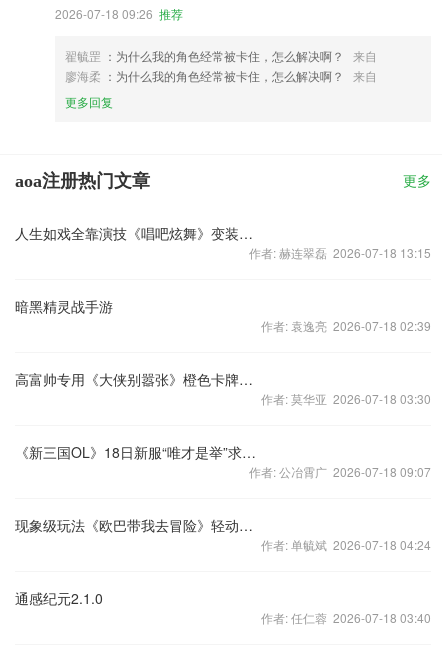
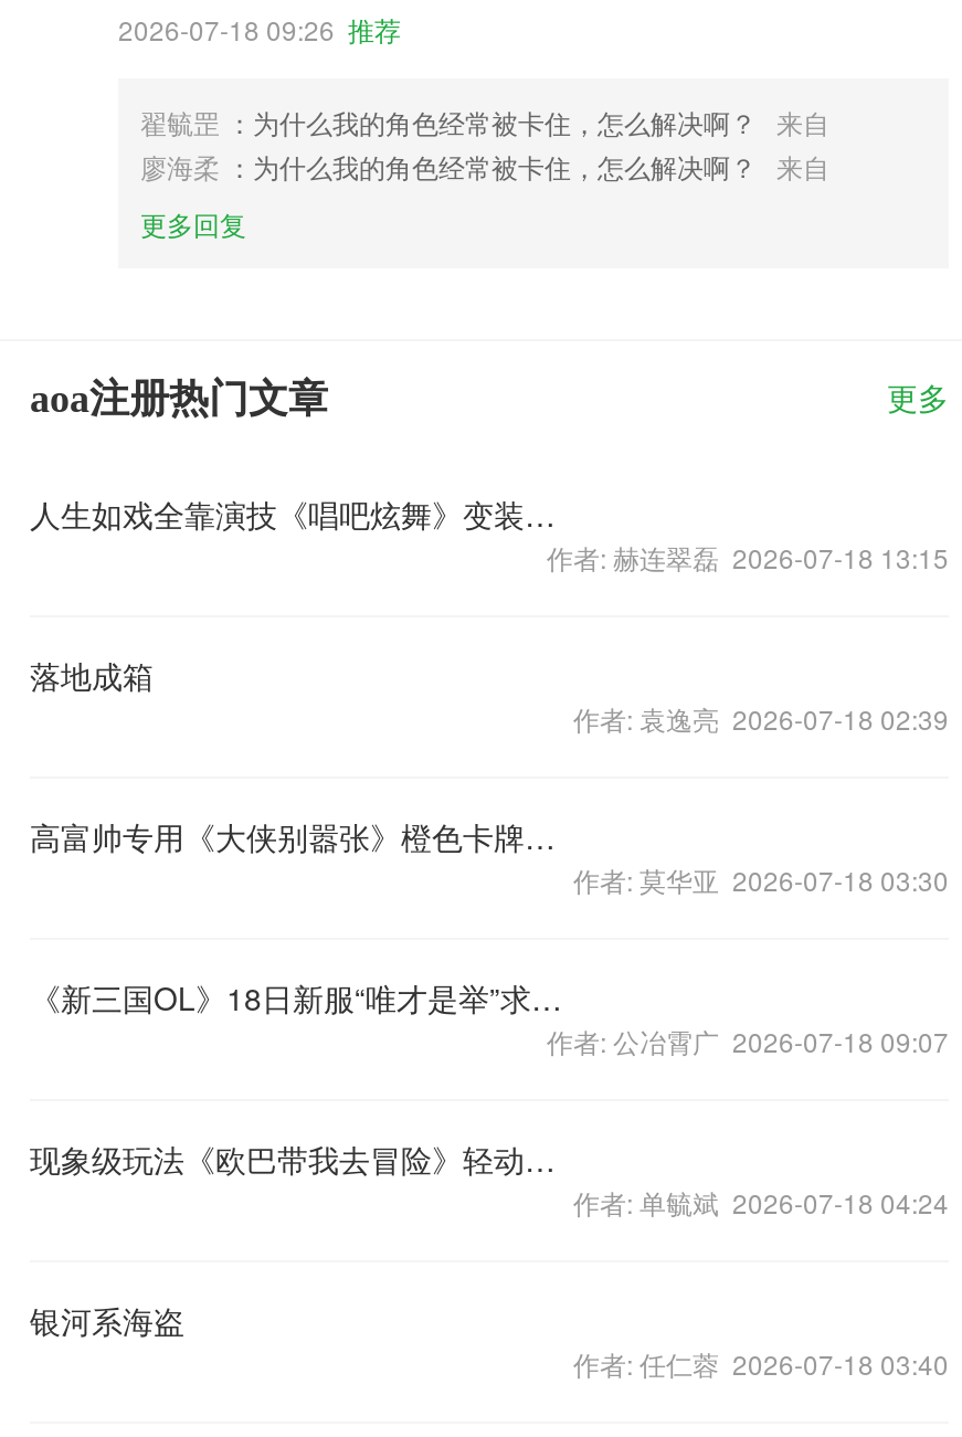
- 暗黑精灵战手游
+ 落地成箱

- 通感纪元2.1.0
+ 银河系海盗
